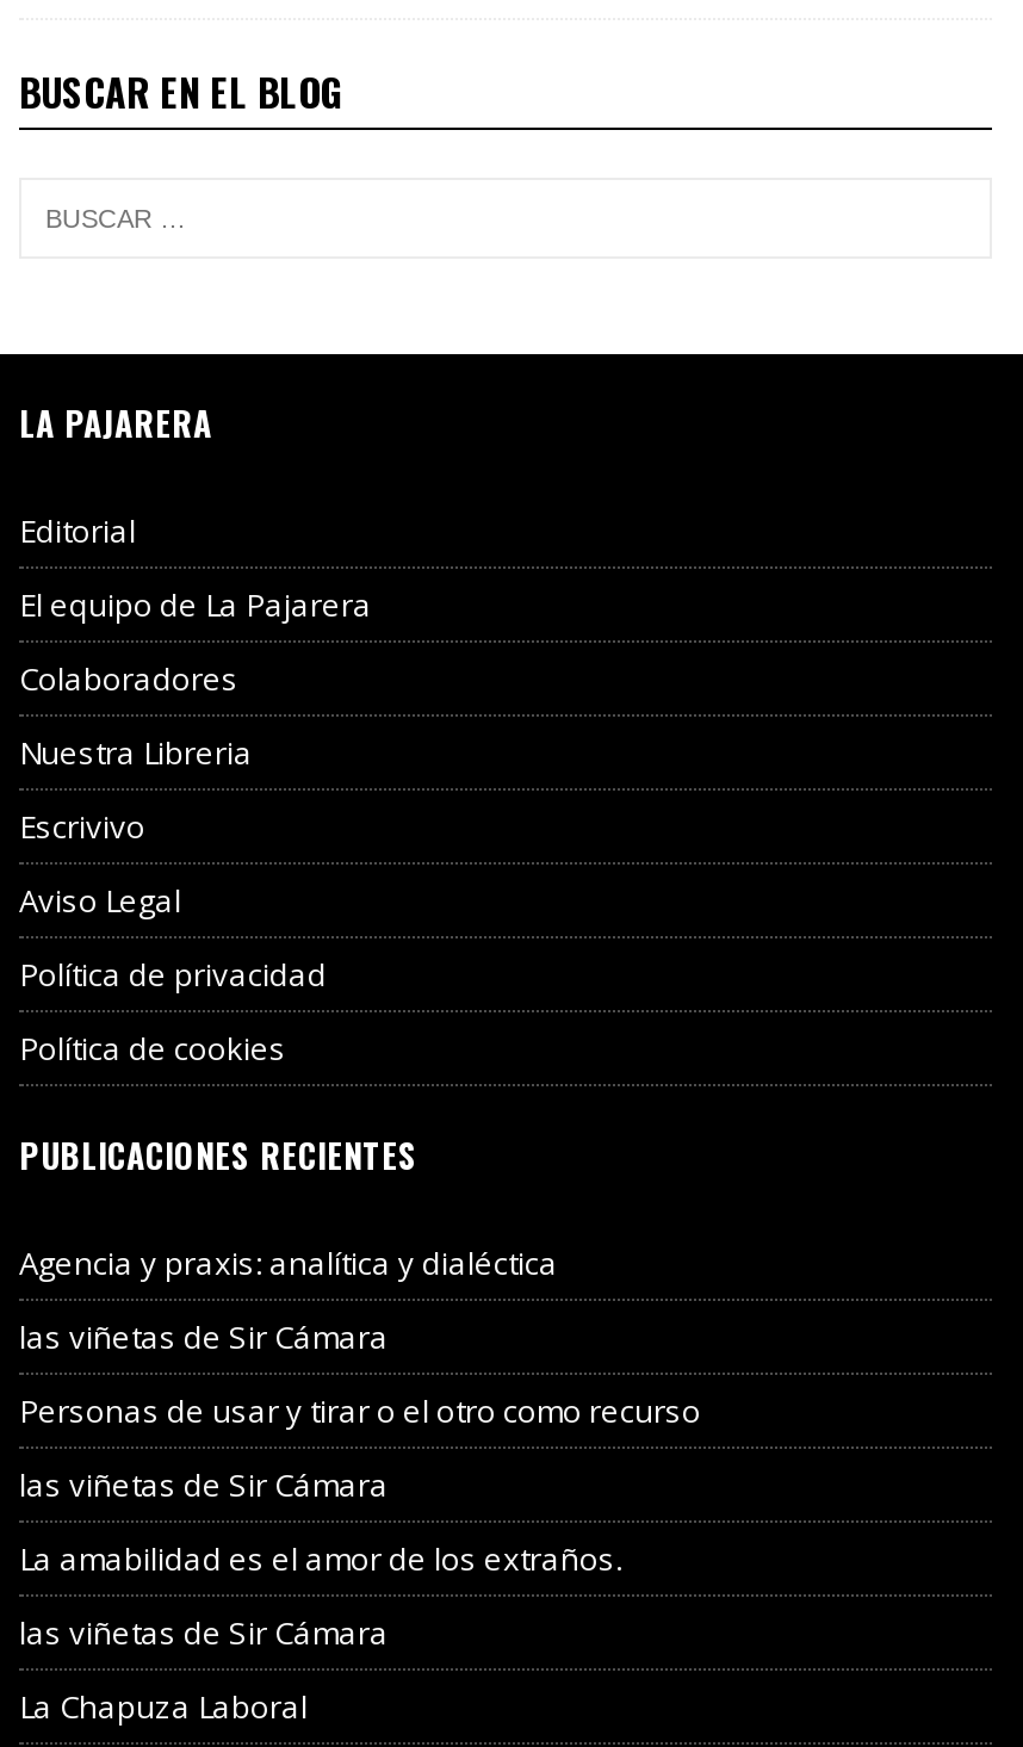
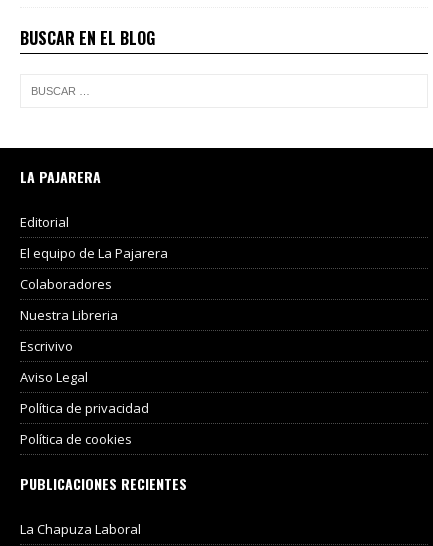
- Agencia y praxis: analítica y dialéctica
- las viñetas de Sir Cámara
- Personas de usar y tirar o el otro como recurso
- las viñetas de Sir Cámara
- La amabilidad es el amor de los extraños.
- las viñetas de Sir Cámara
